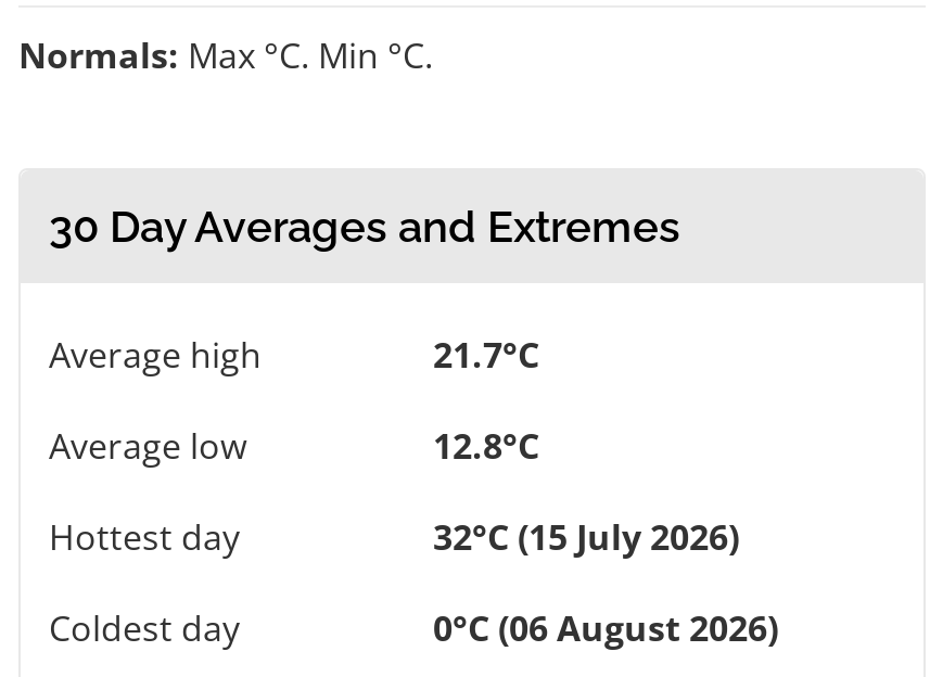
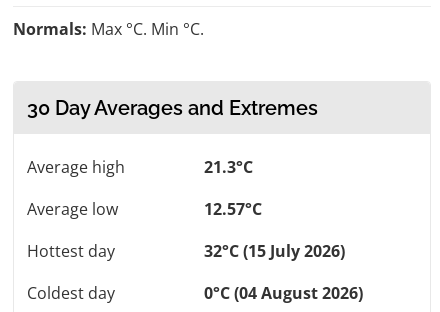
- 21.7°C
+ 21.3°C

- 12.8°C
+ 12.57°C

- 0°C (06 August 2026)
+ 0°C (04 August 2026)
